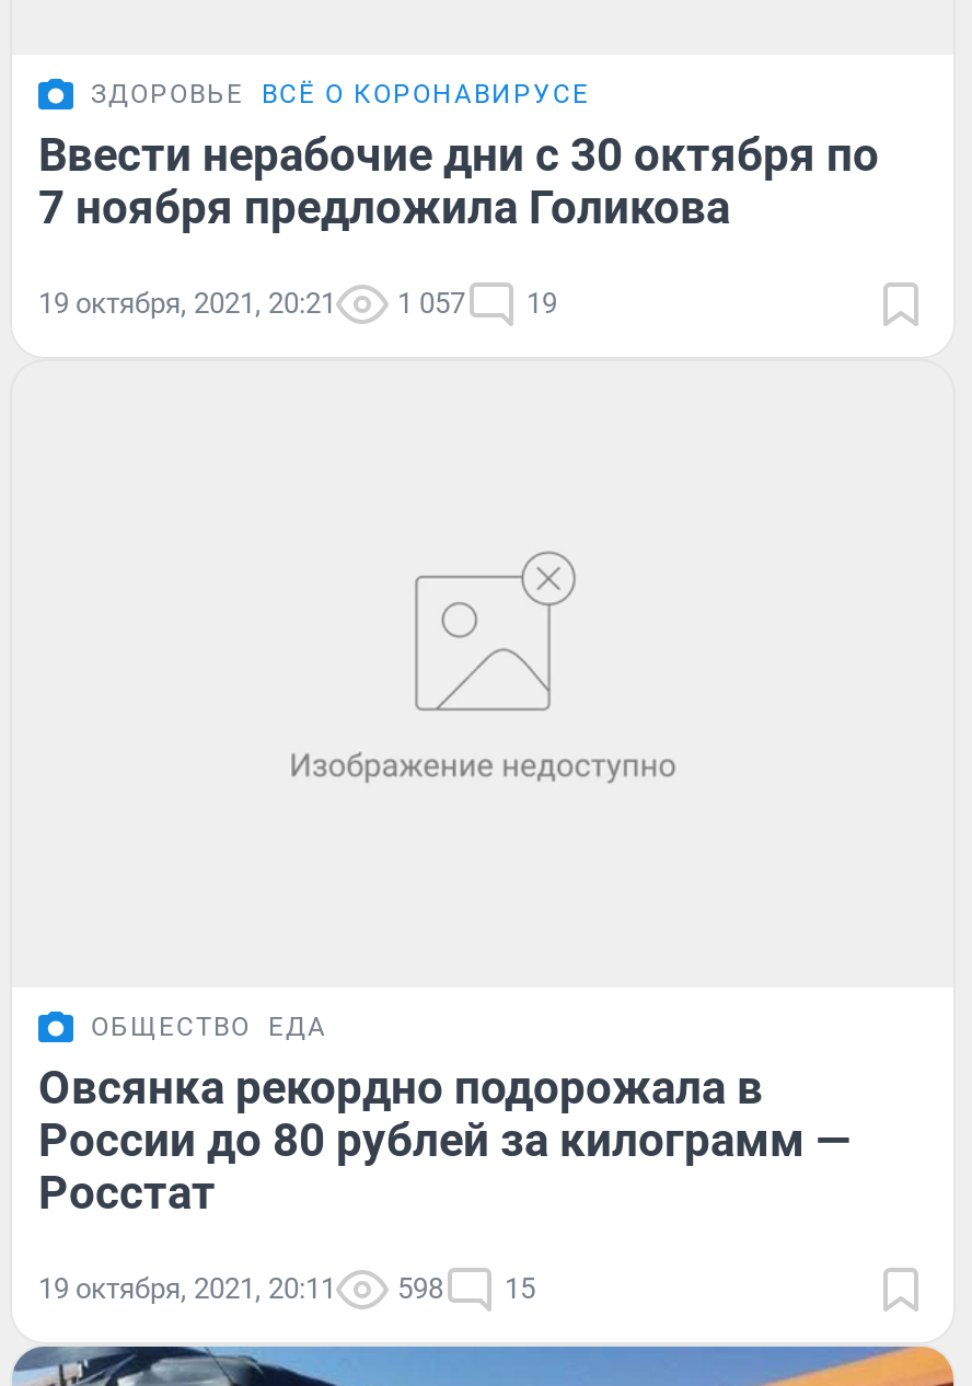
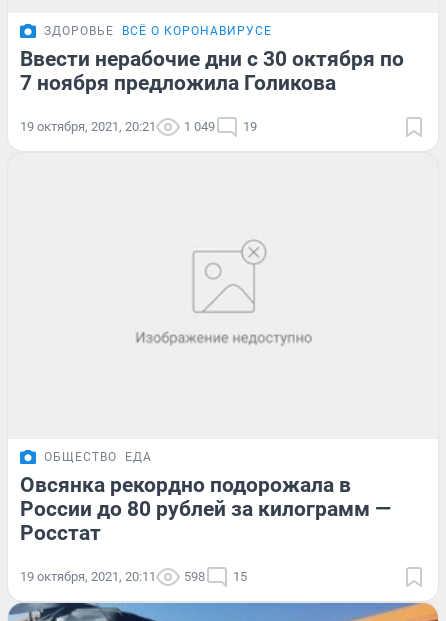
- 19 октября, 2021, 20:21 1 057 19
+ 19 октября, 2021, 20:21 1 049 19
